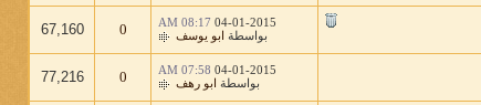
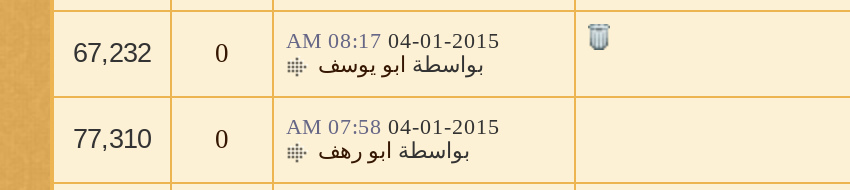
- 67,160
+ 67,232

- 77,216
+ 77,310
